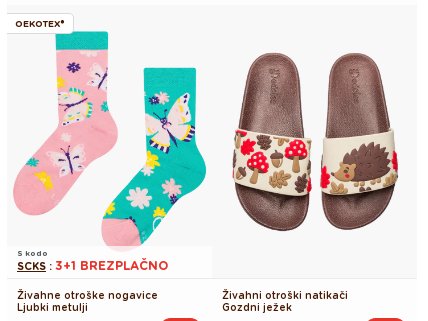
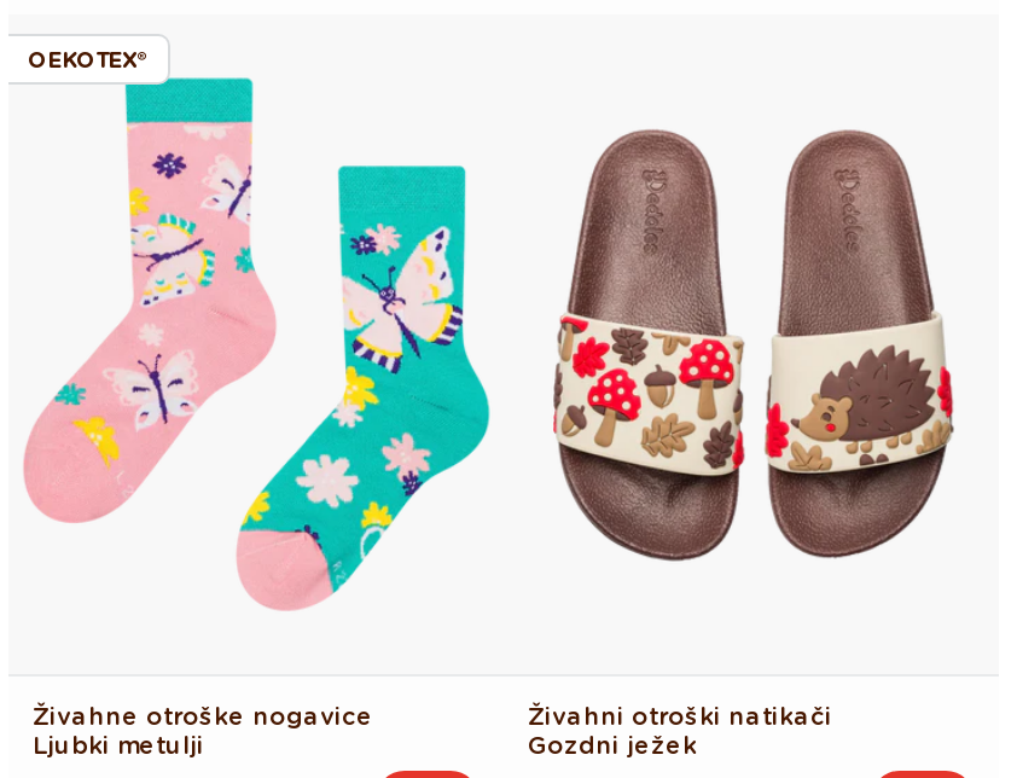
- S kodo
- SCKS: 3+1 BREZPLAČNO
